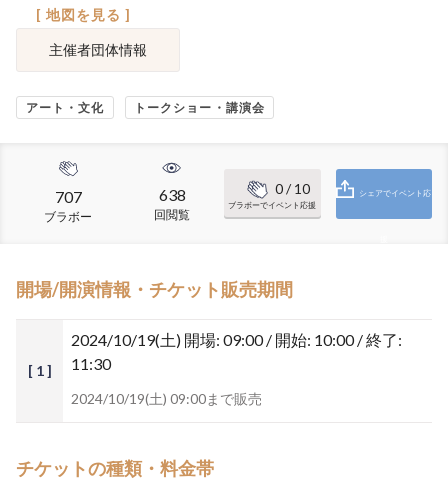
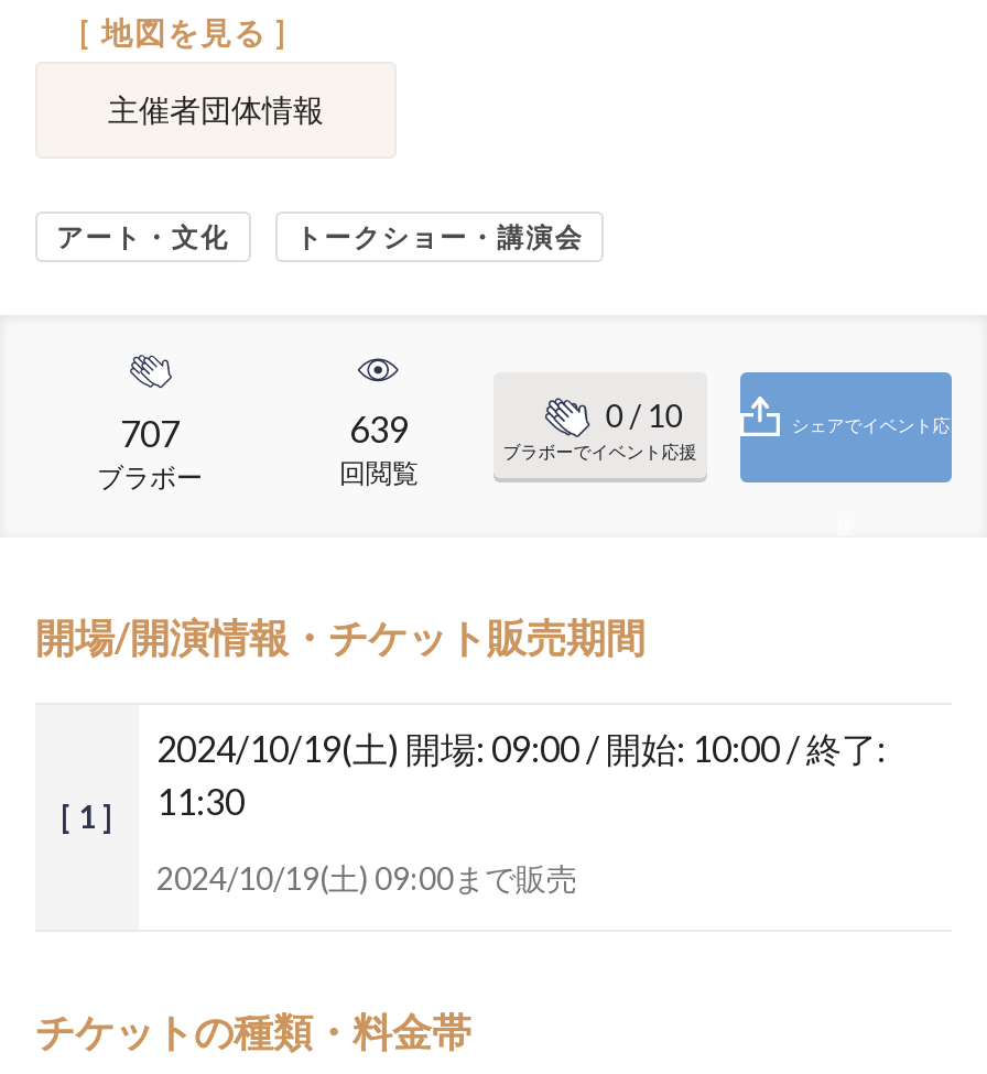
- 638
+ 639
